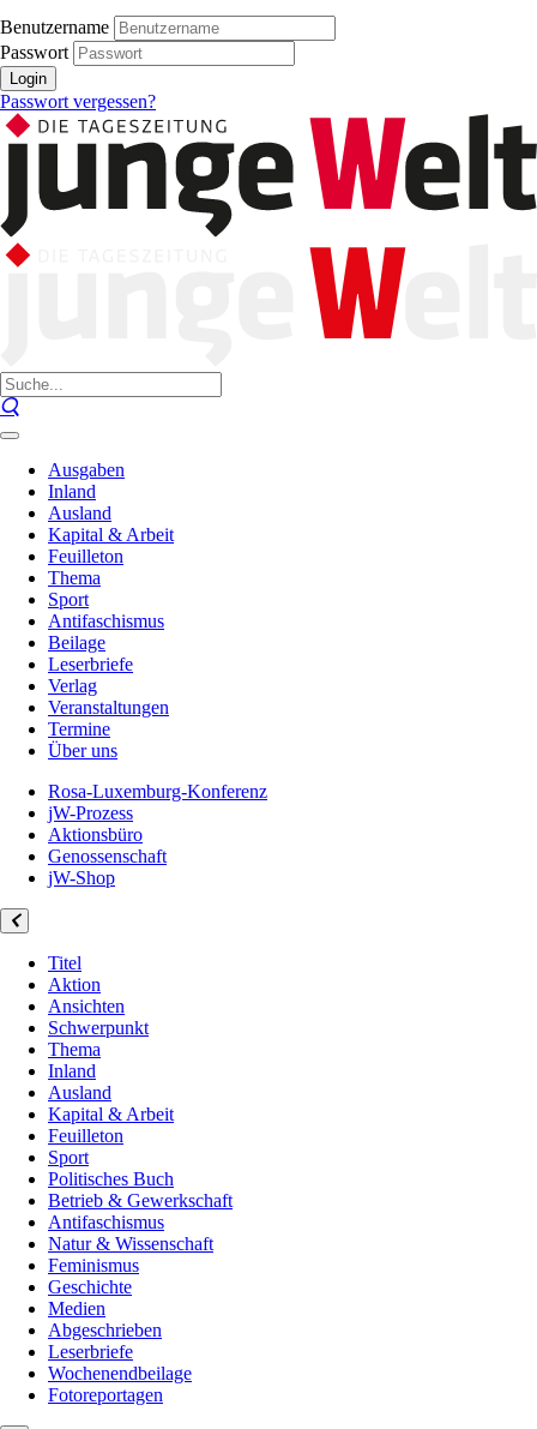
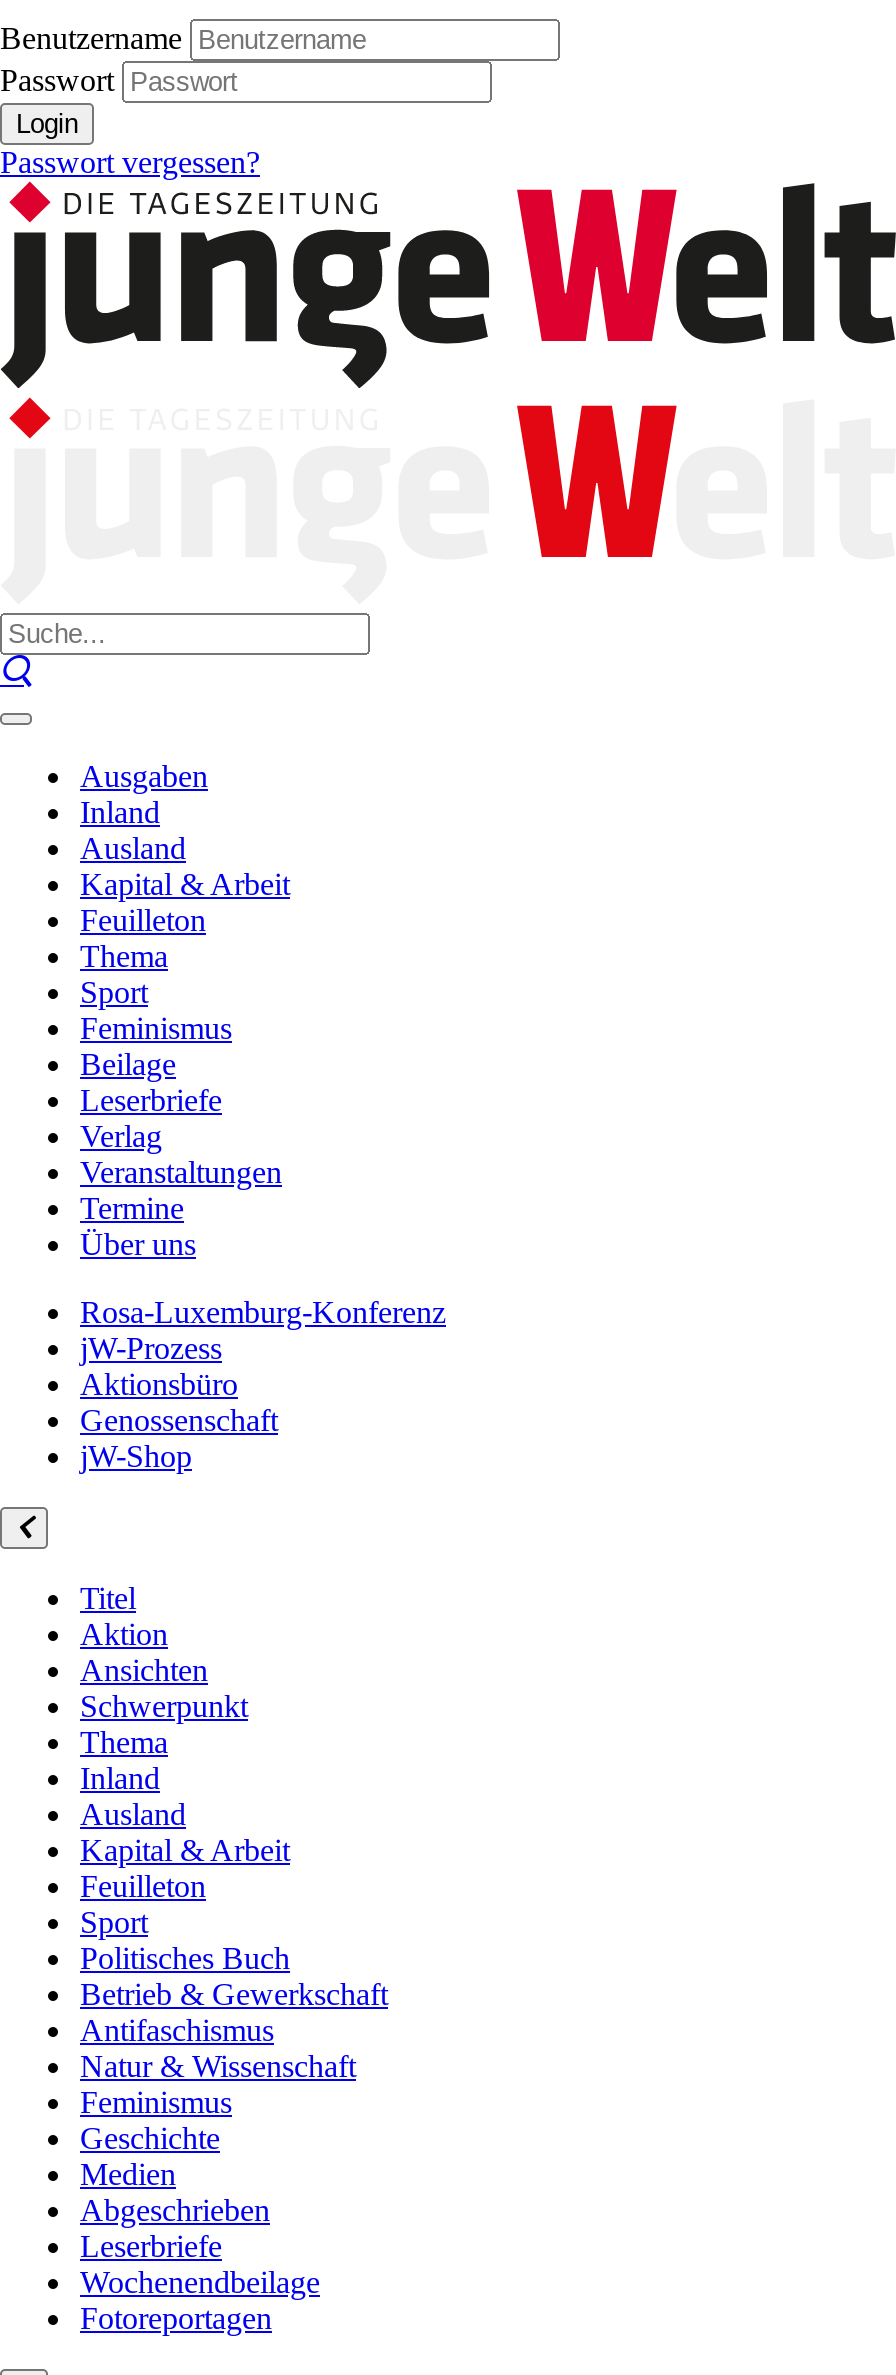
- Antifaschismus
+ Feminismus
